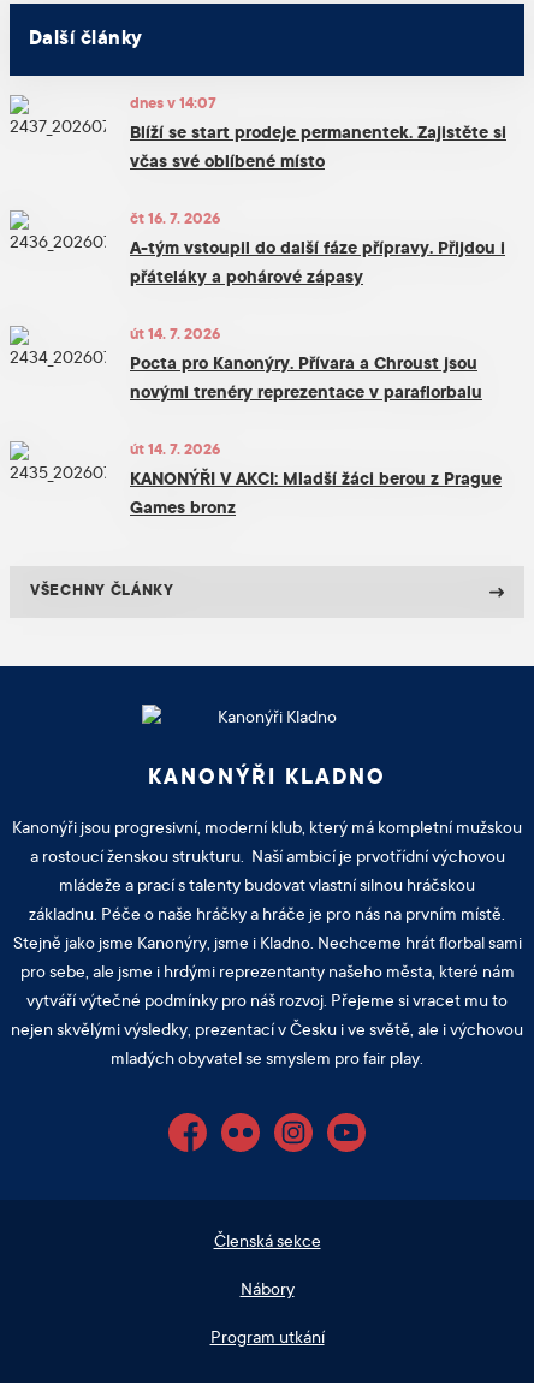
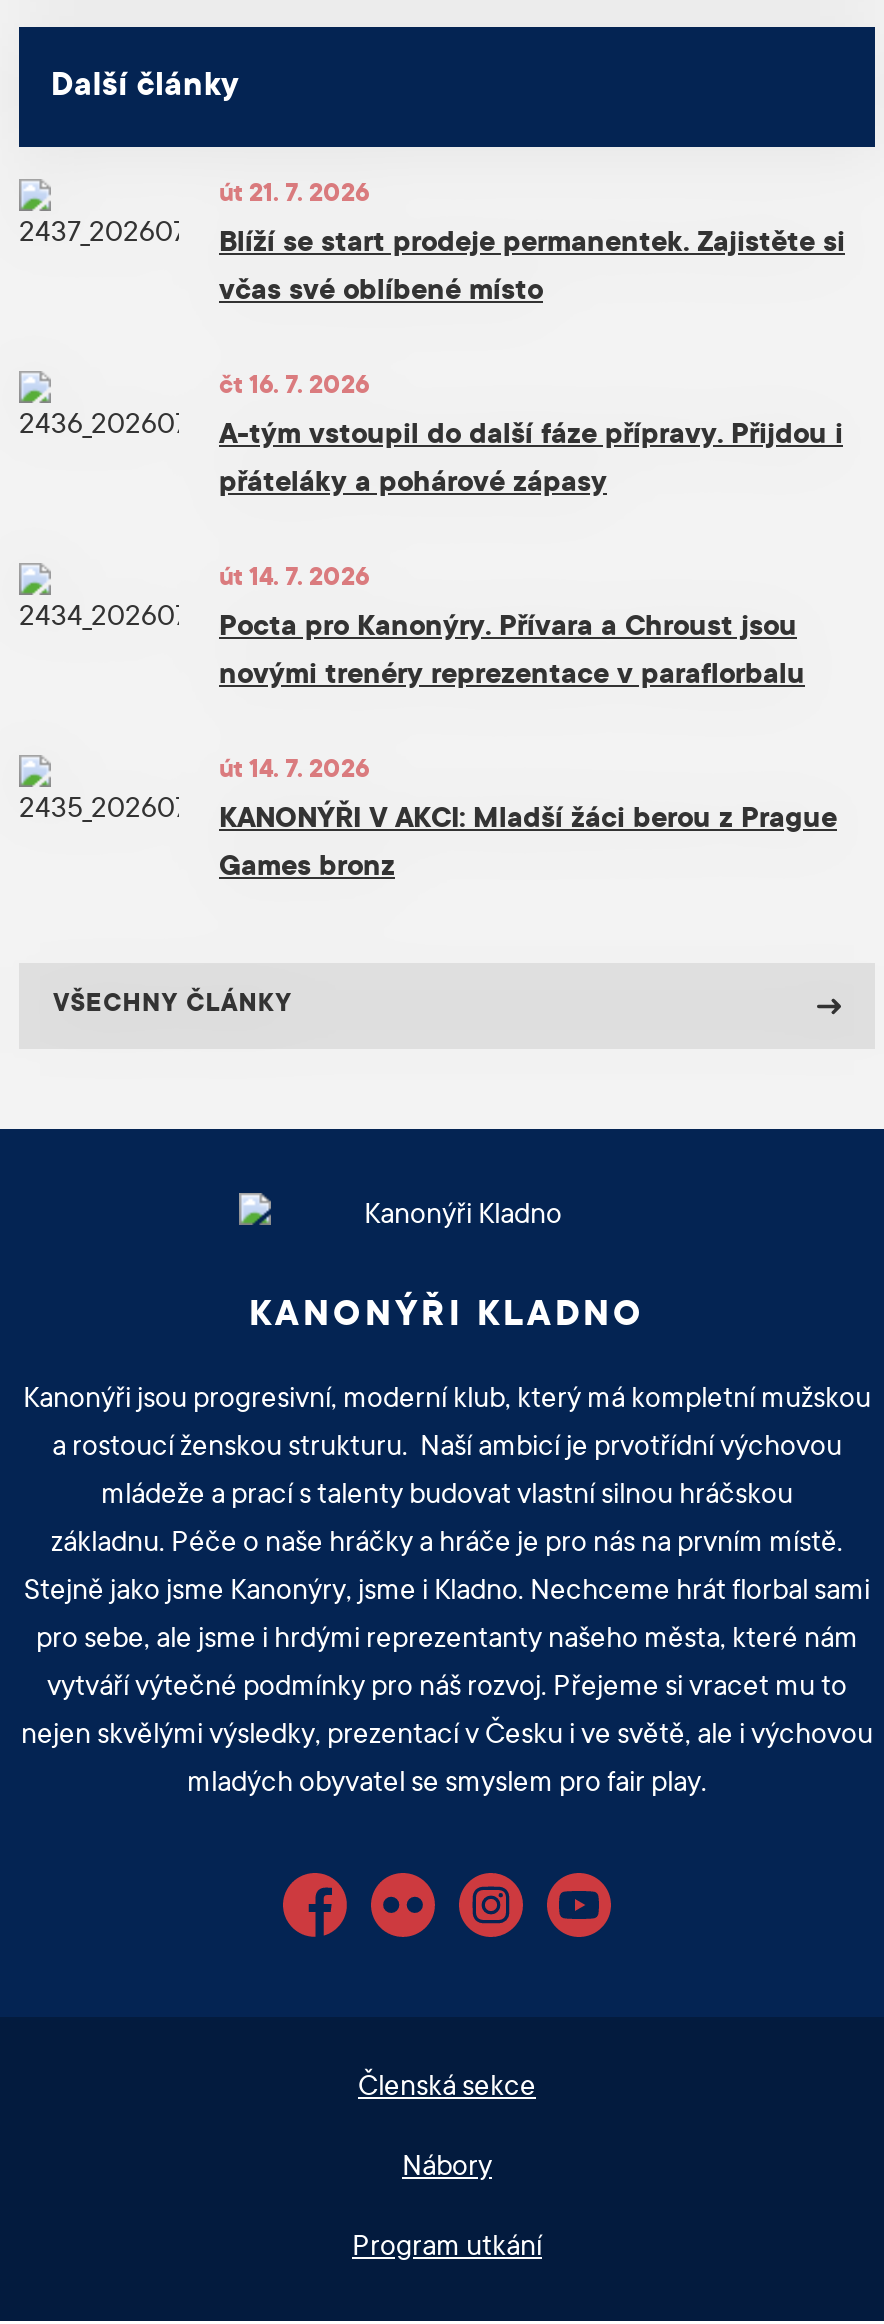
- dnes v 14:07
+ út 21. 7. 2026
